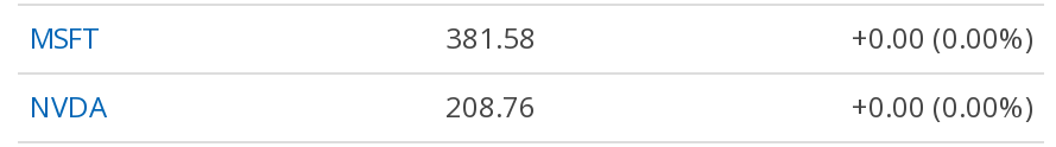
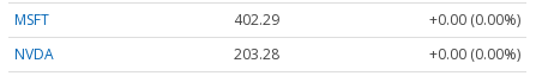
- 381.58
+ 402.29

- 208.76
+ 203.28
